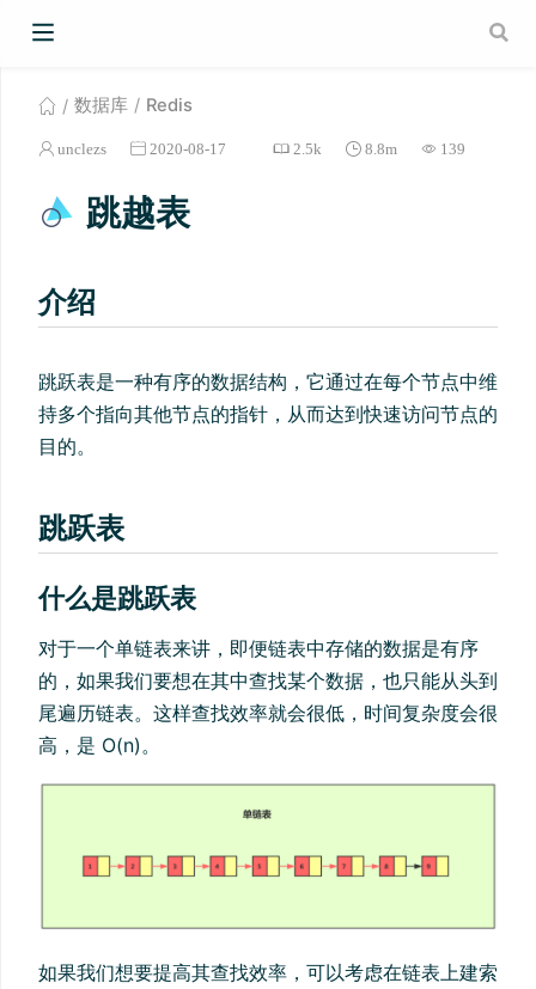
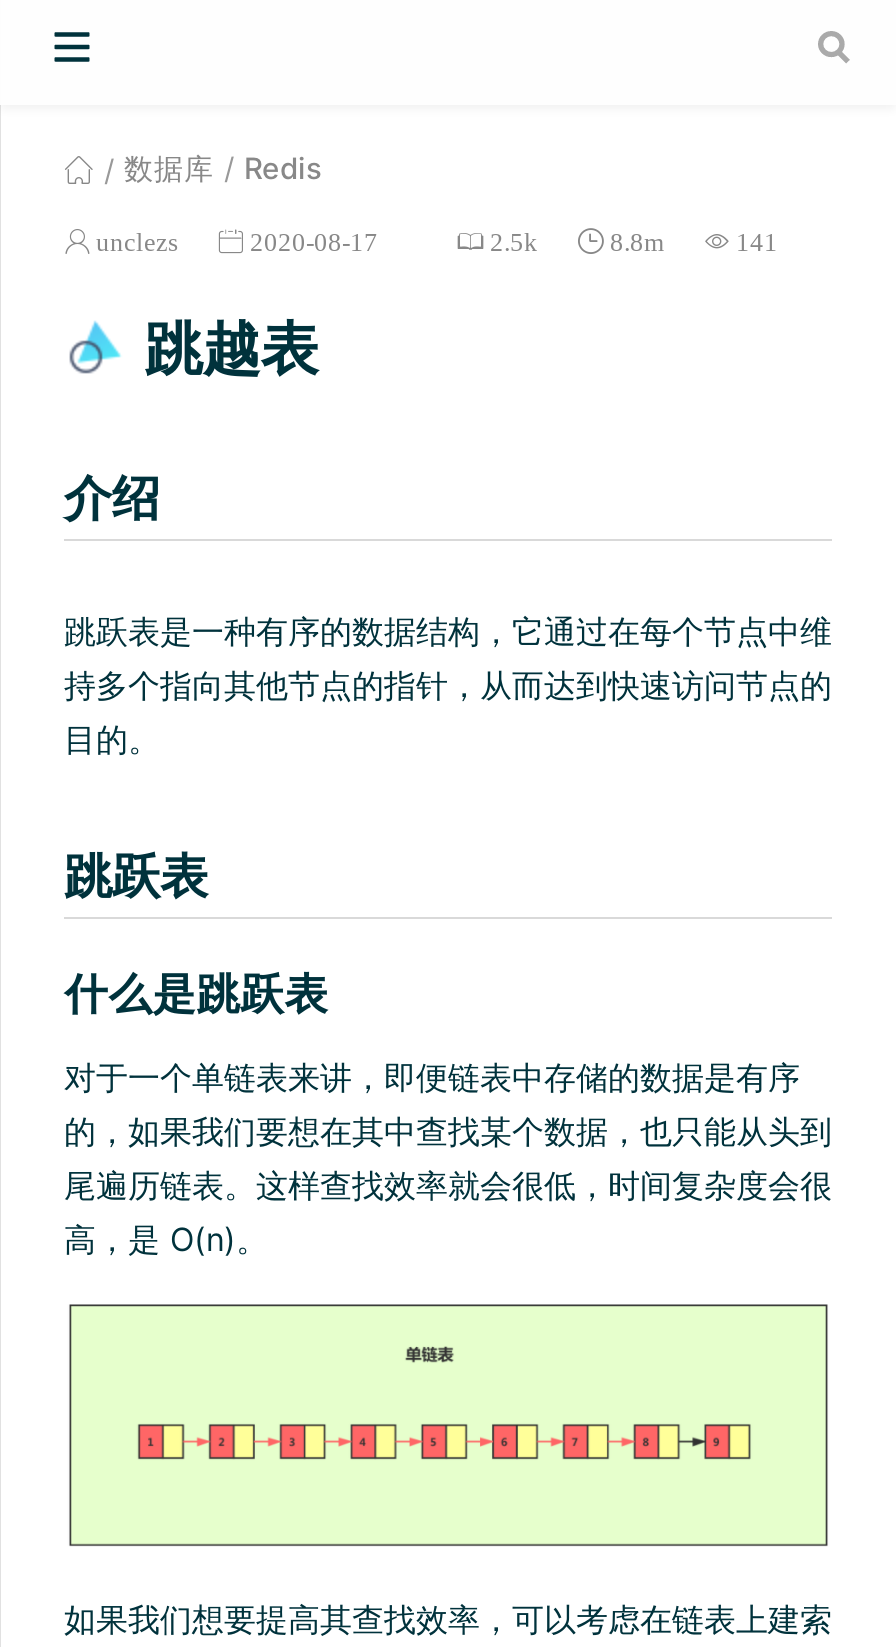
- 139
+ 141
